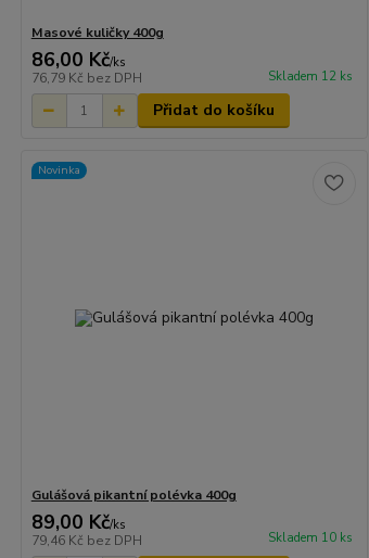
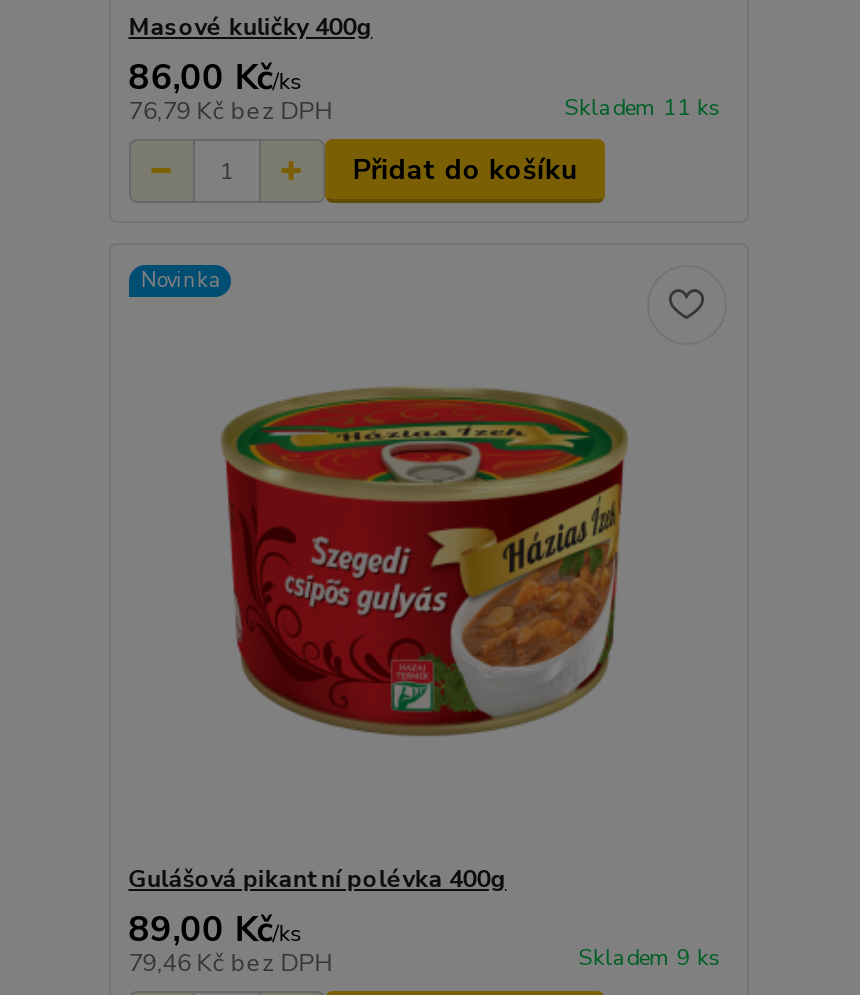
- Skladem 12 ks
+ Skladem 11 ks

+ [image]

- Skladem 10 ks
+ Skladem 9 ks
